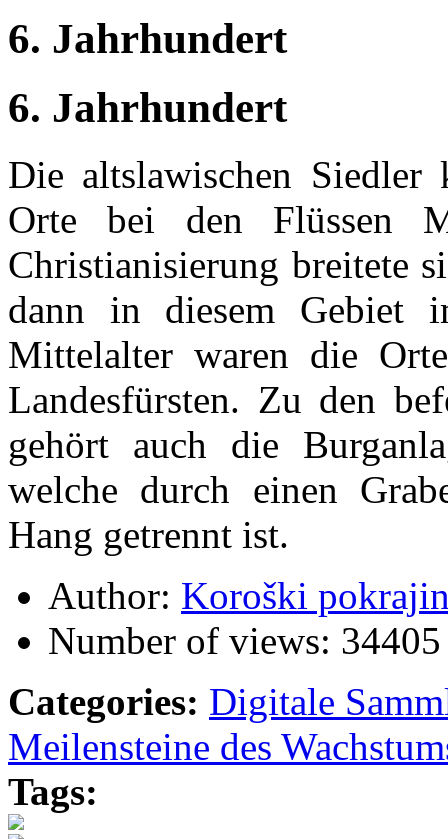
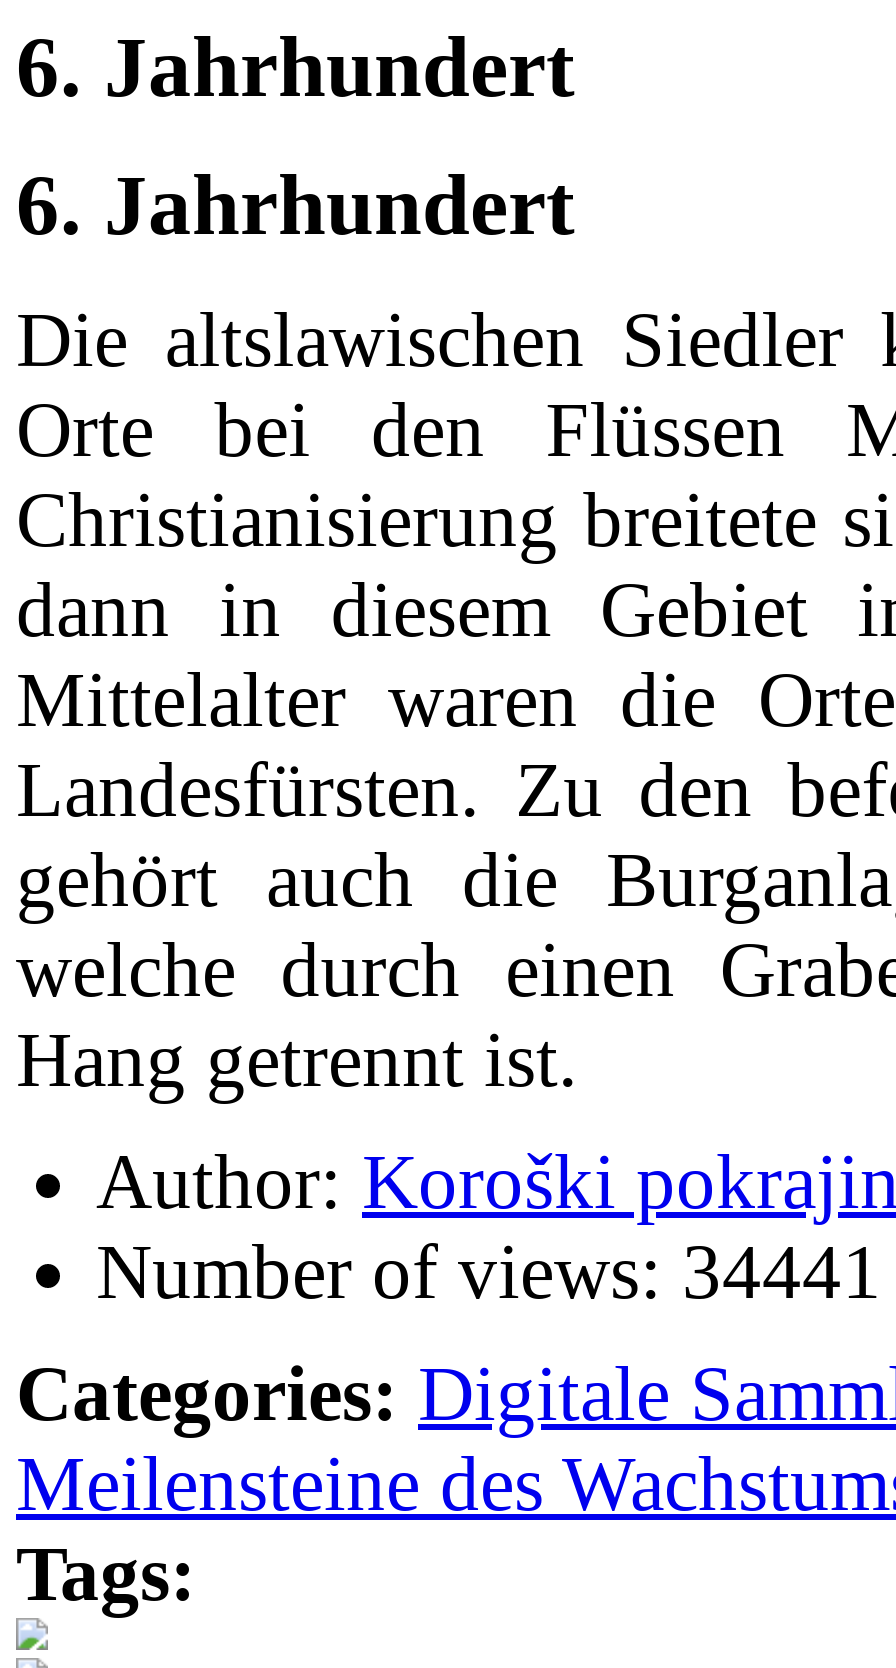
- Number of views: 34405
+ Number of views: 34441
